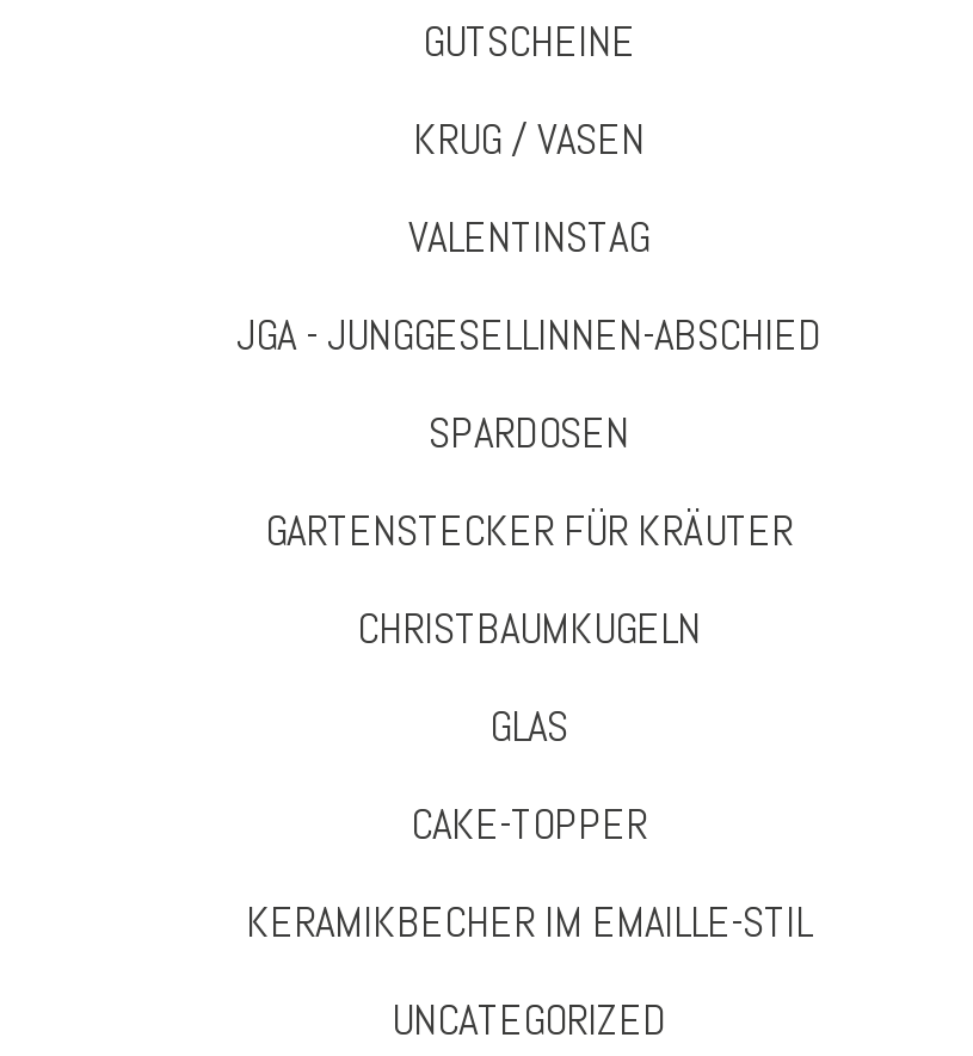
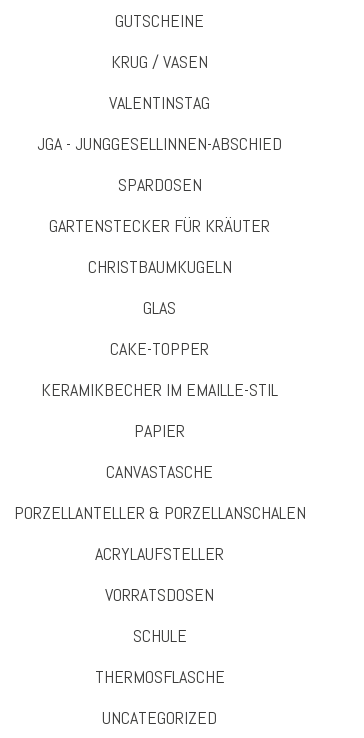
+ PAPIER
+ CANVASTASCHE
+ PORZELLANTELLER & PORZELLANSCHALEN
+ ACRYLAUFSTELLER
+ VORRATSDOSEN
+ SCHULE
+ THERMOSFLASCHE
